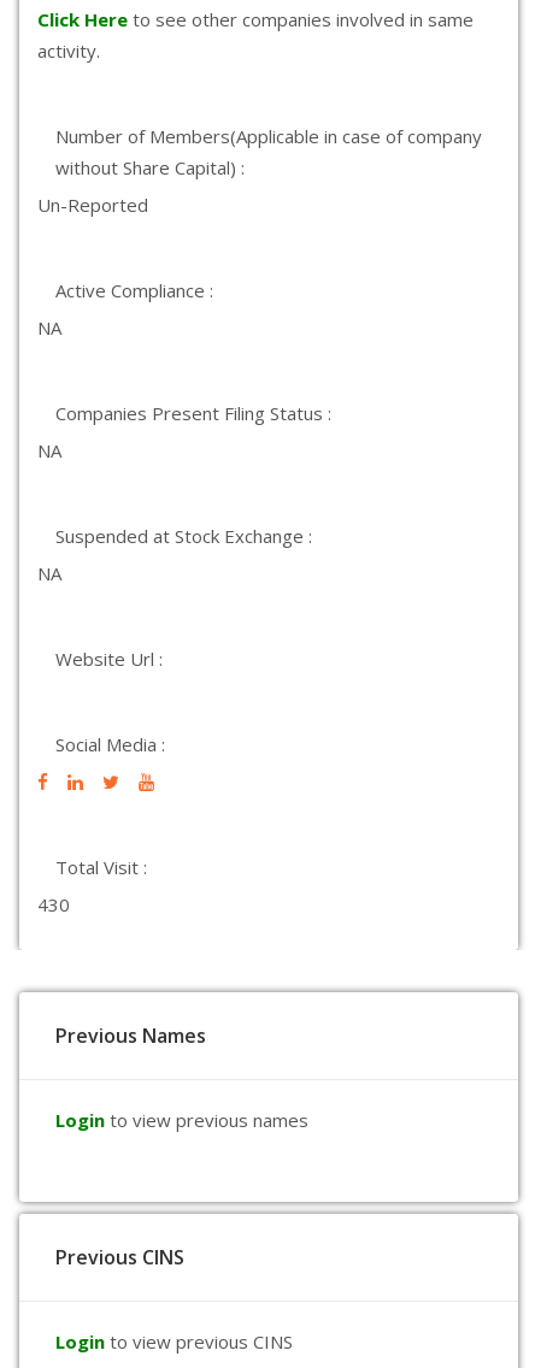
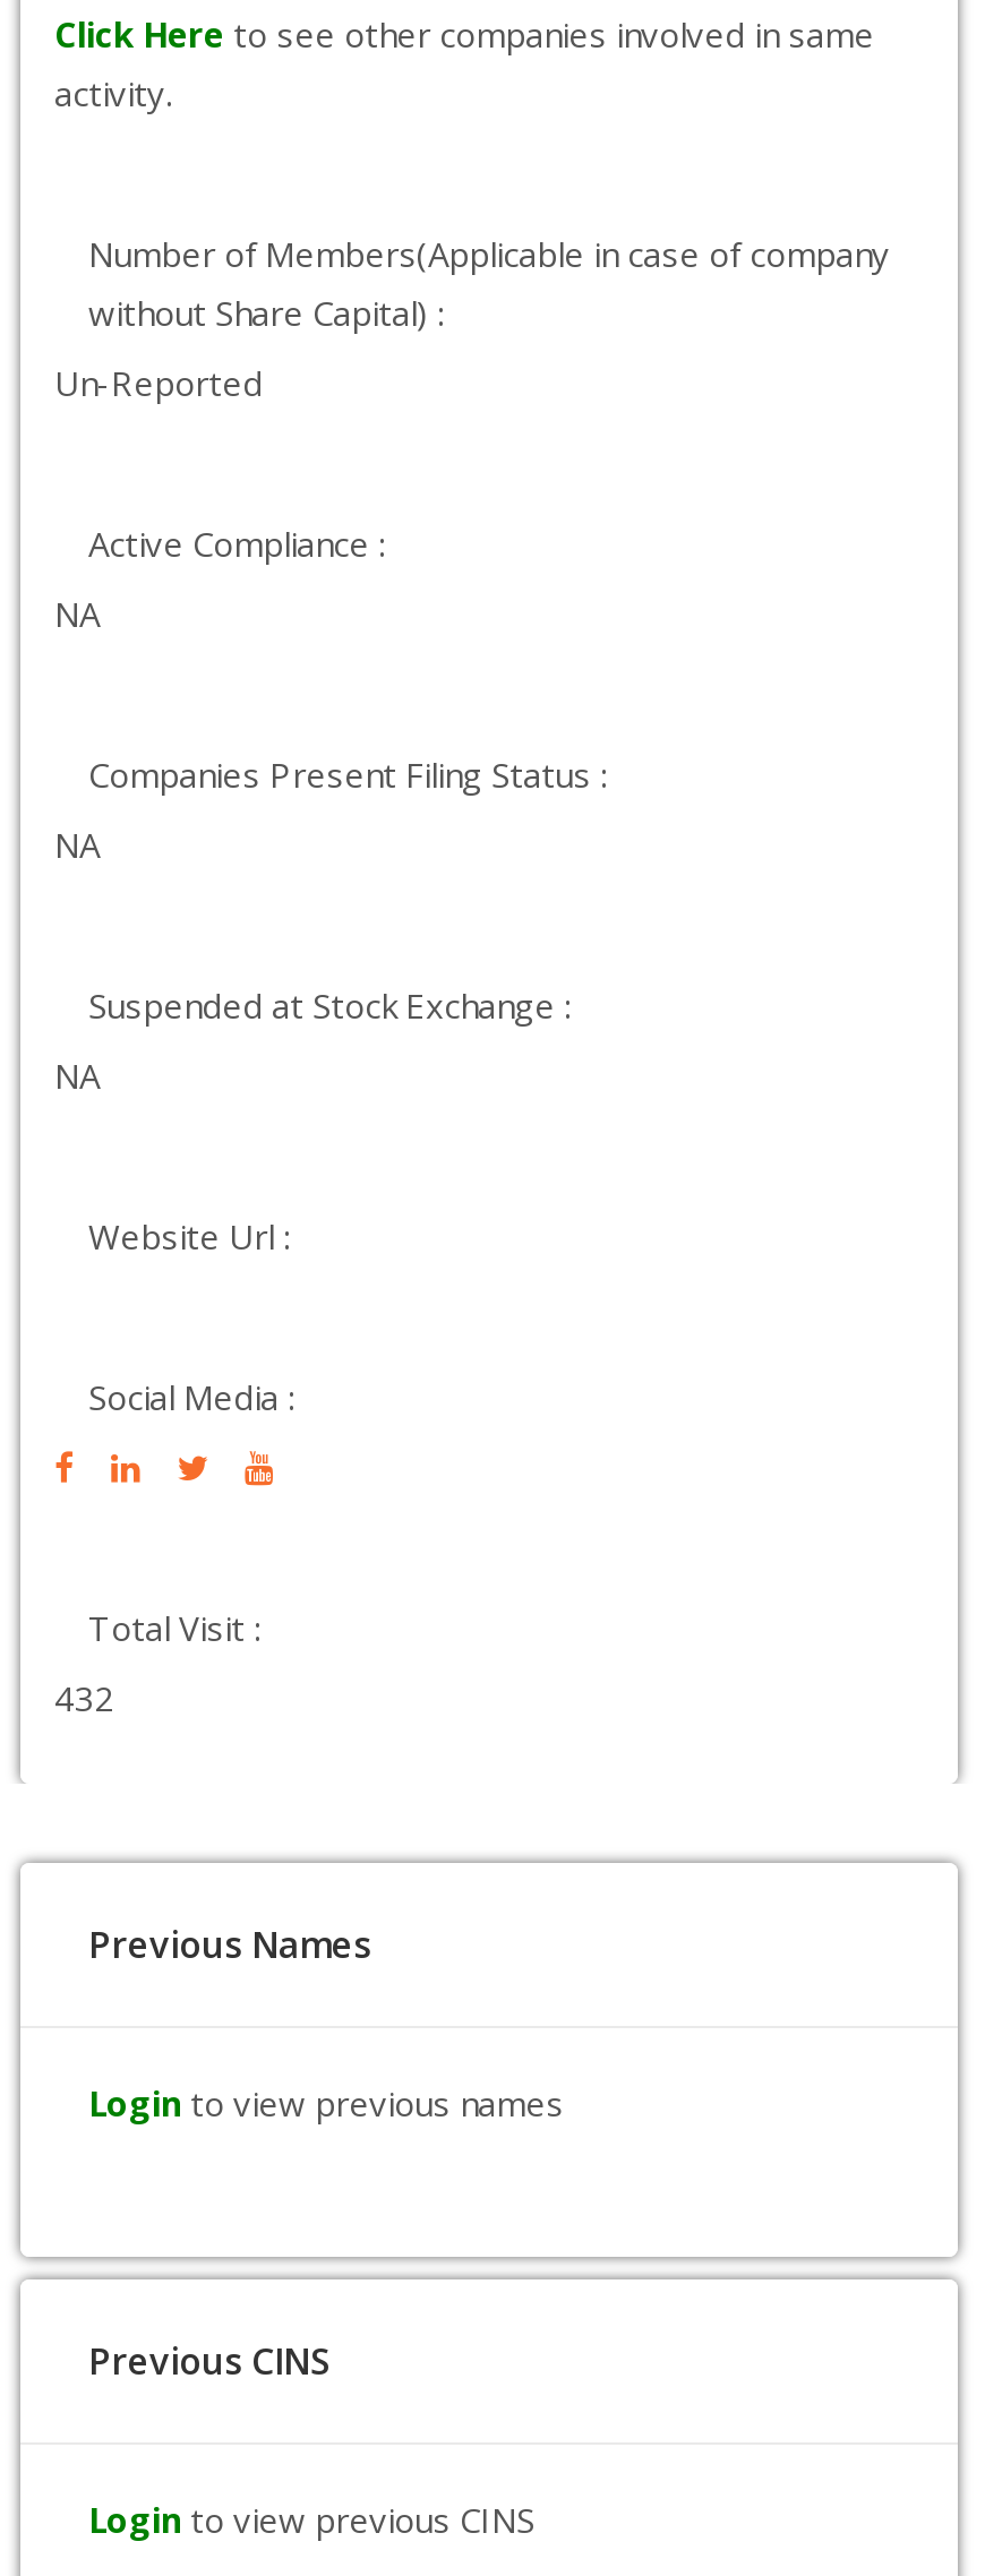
- 430
+ 432
